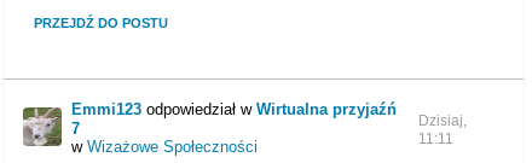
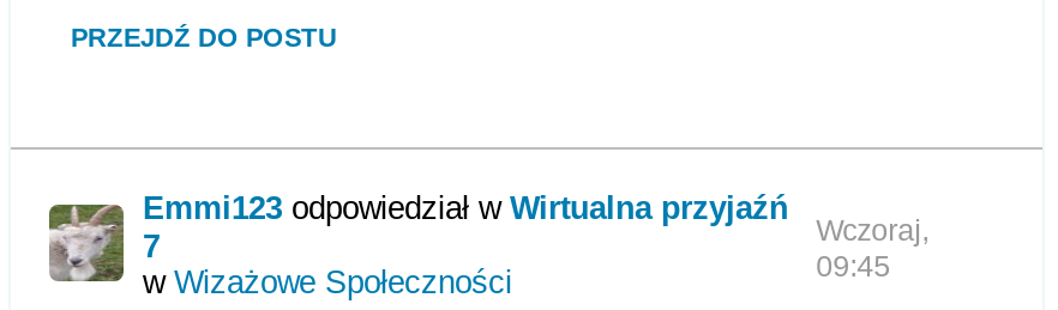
- Dzisiaj,
- 11:11
+ Wczoraj,
+ 09:45
